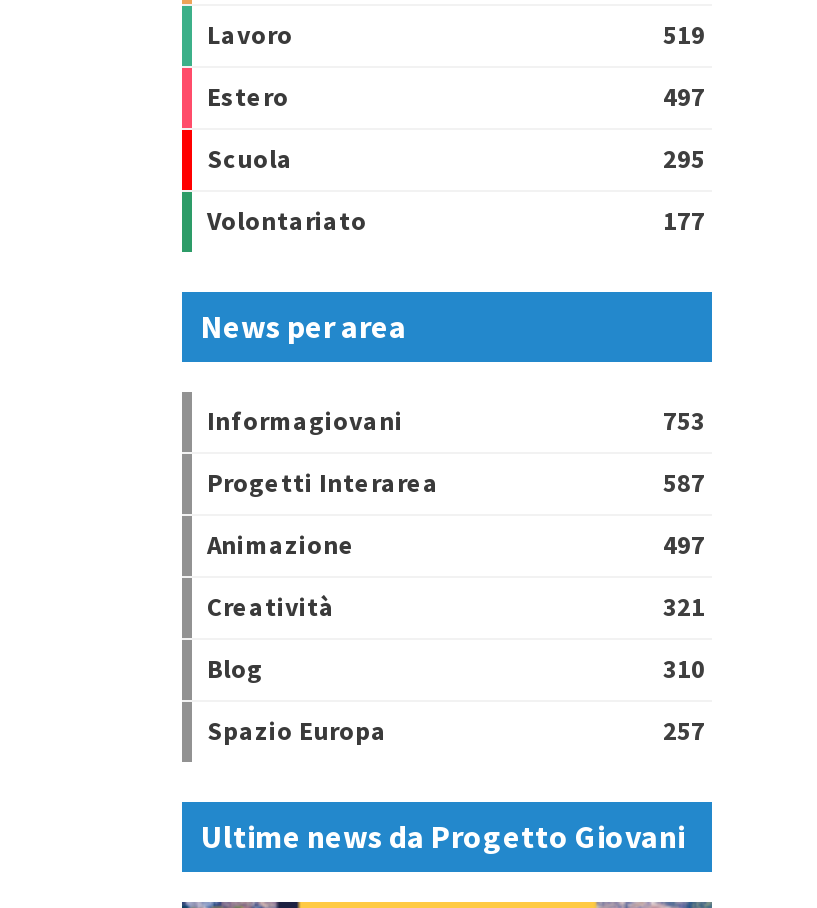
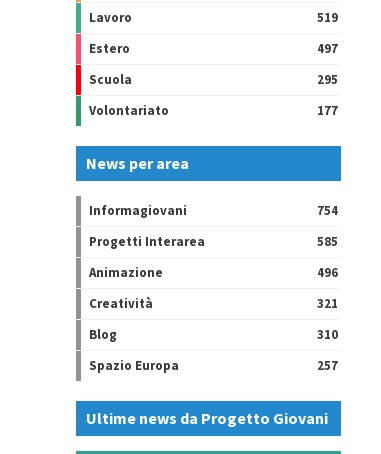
- 753
+ 754

- 587
+ 585

- 497
+ 496
